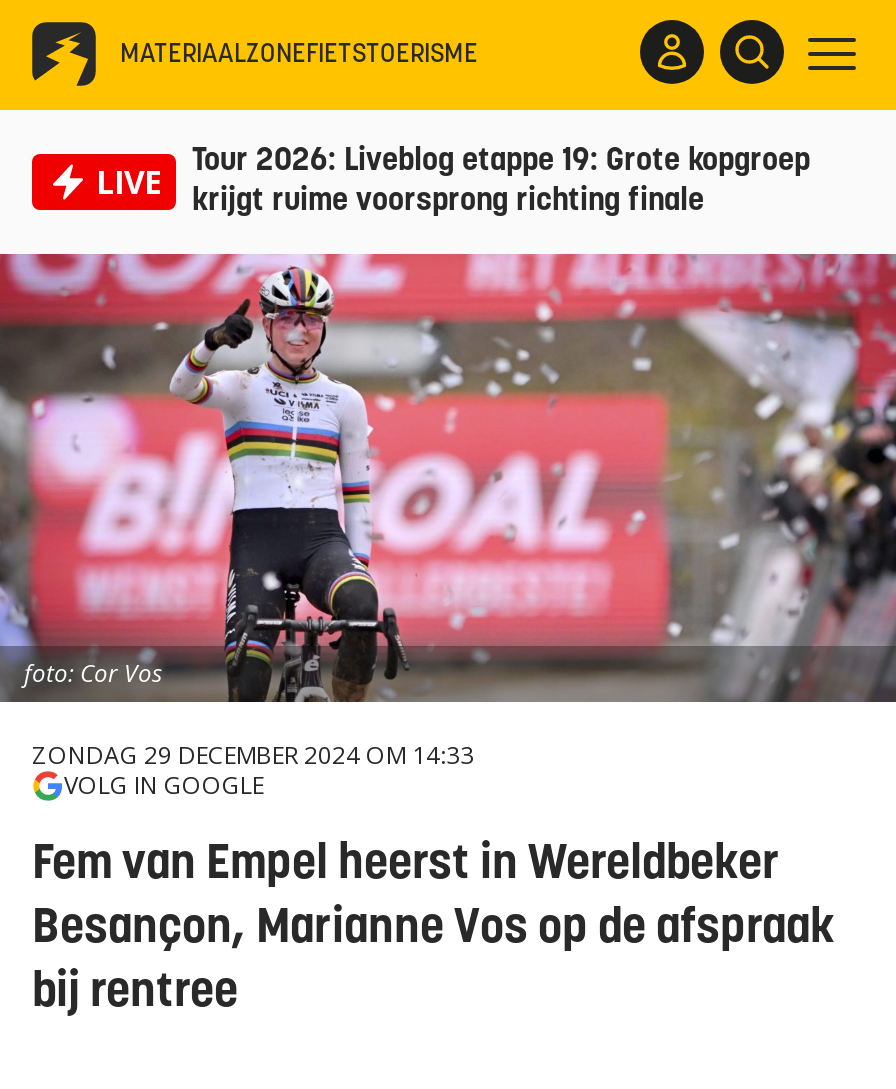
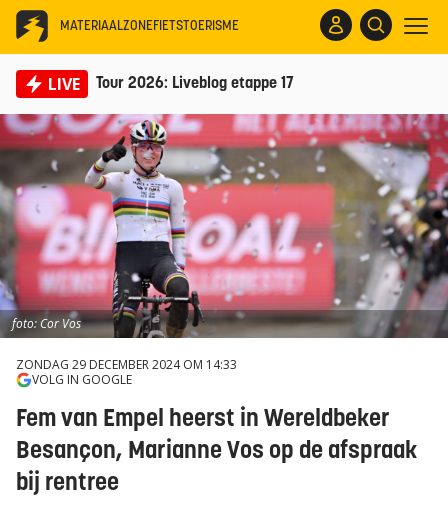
- Tour 2026: Liveblog etappe 19: Grote kopgroep
- krijgt ruime voorsprong richting finale
+ Tour 2026: Liveblog etappe 17
